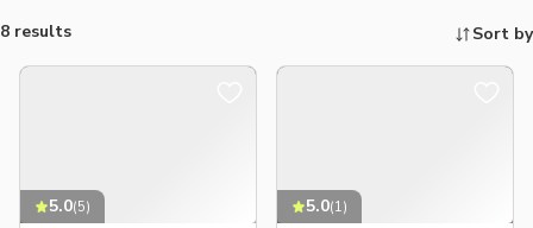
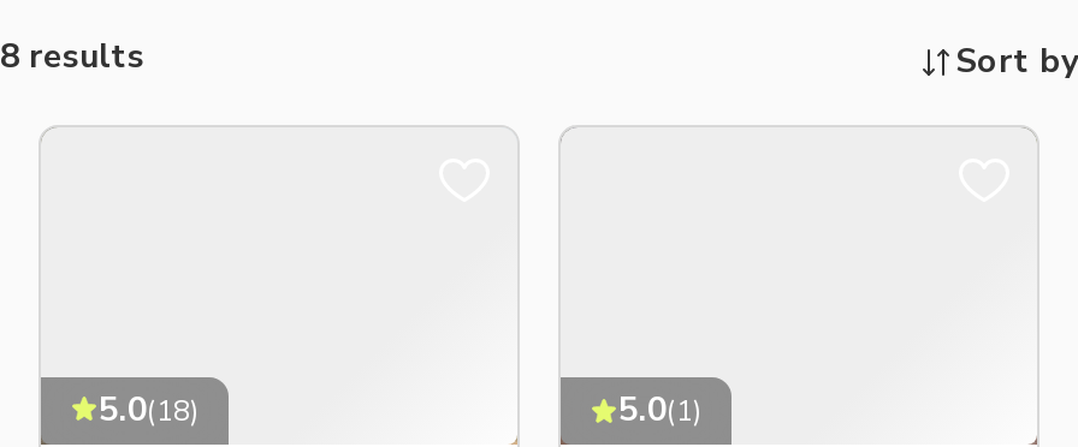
- 5.0(5)
+ 5.0(18)
